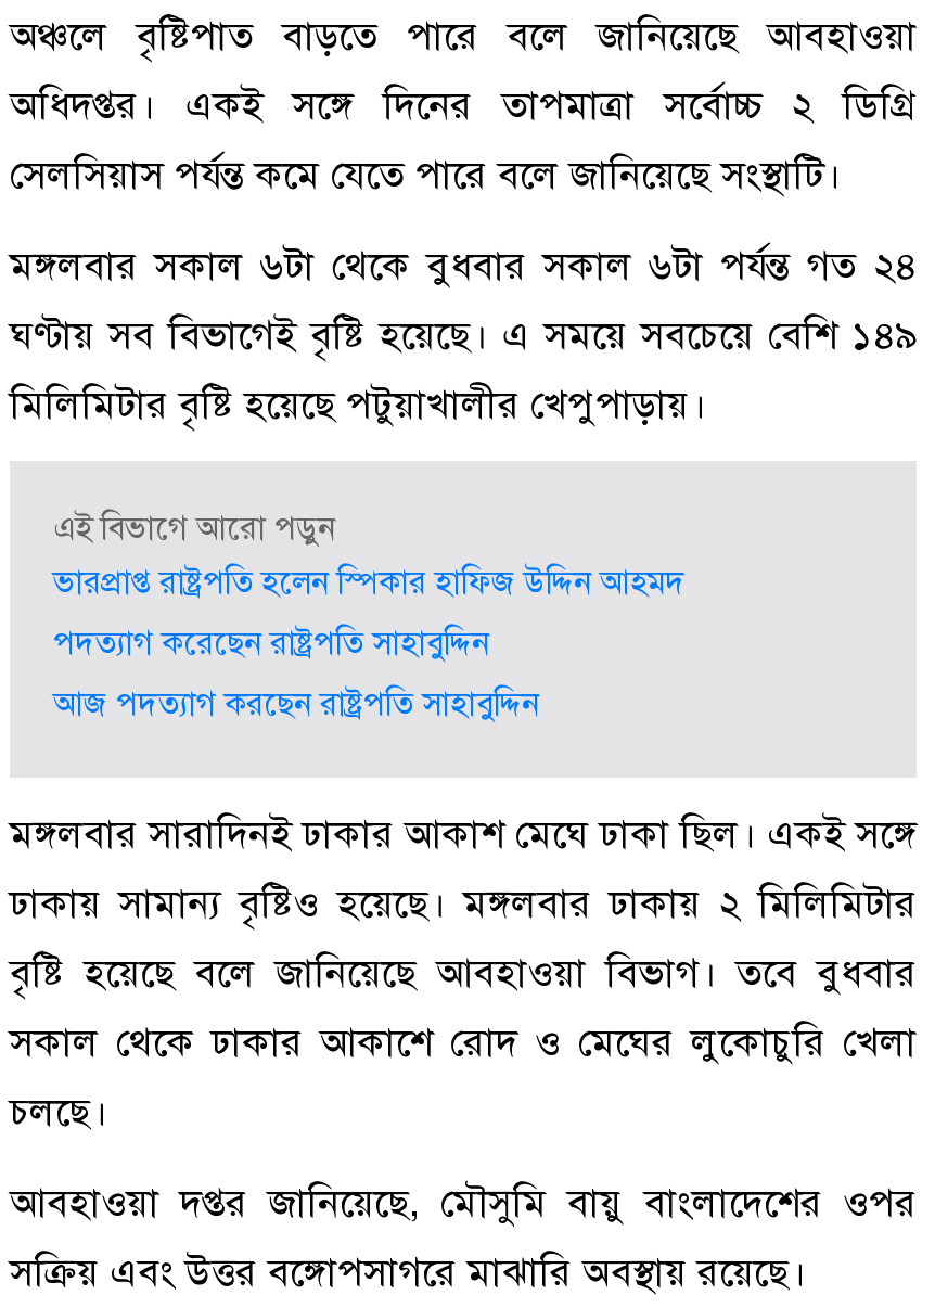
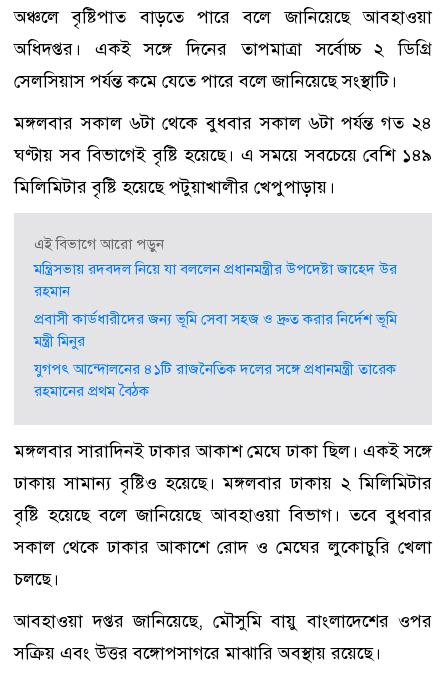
- ভারপ্রাপ্ত রাষ্ট্রপতি হলেন স্পিকার হাফিজ উদ্দিন আহমদ
+ মন্ত্রিসভায় রদবদল নিয়ে যা বললেন প্রধানমন্ত্রীর উপদেষ্টা জাহেদ উর
+ রহমান

- পদত্যাগ করেছেন রাষ্ট্রপতি সাহাবুদ্দিন
+ প্রবাসী কার্ডধারীদের জন্য ভূমি সেবা সহজ ও দ্রুত করার নির্দেশ ভূমি
+ মন্ত্রী মিনুর

- আজ পদত্যাগ করছেন রাষ্ট্রপতি সাহাবুদ্দিন
+ যুগপৎ আন্দোলনের ৪১টি রাজনৈতিক দলের সঙ্গে প্রধানমন্ত্রী তারেক
+ রহমানের প্রথম বৈঠক
